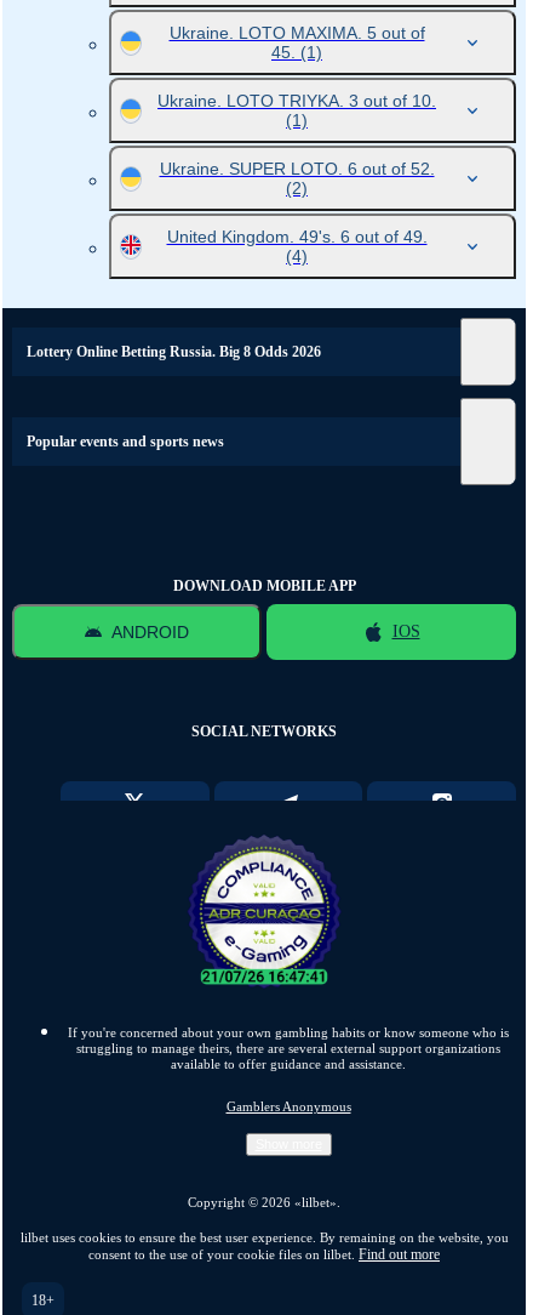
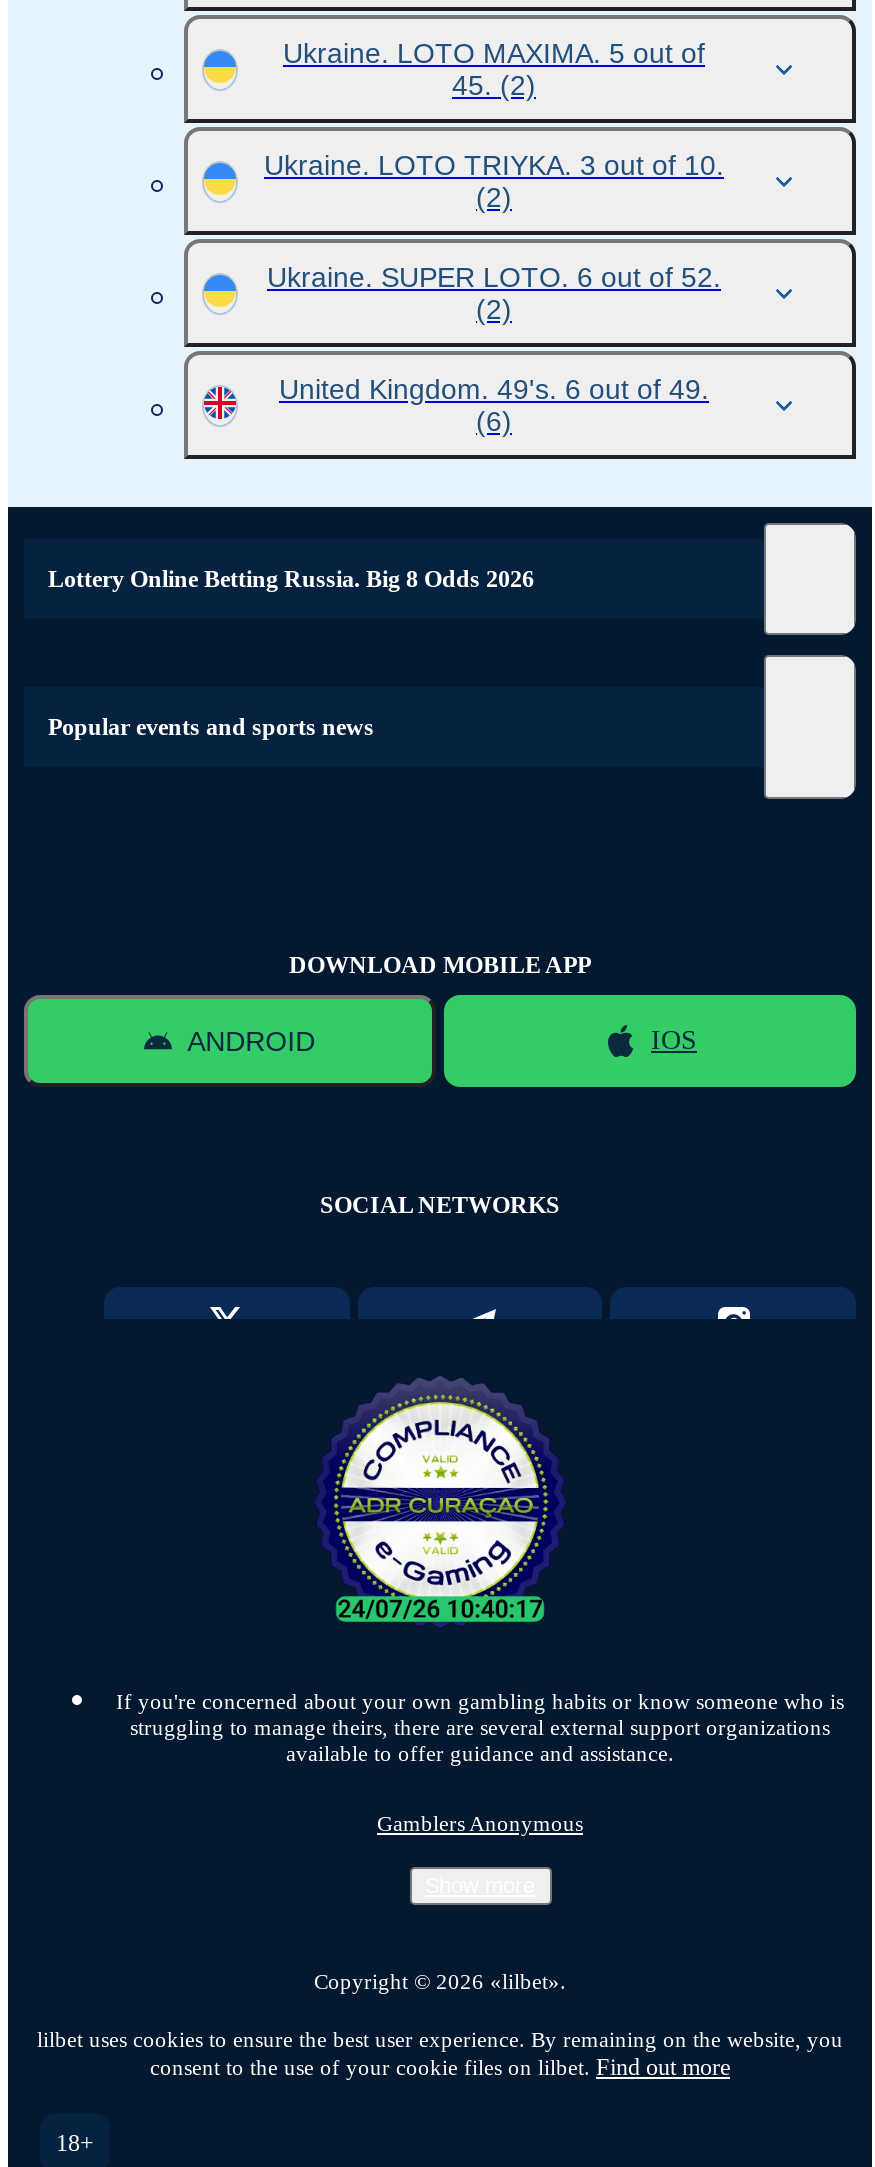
- 45. (1)
+ 45. (2)

- (1)
+ (2)

- (4)
+ (6)
